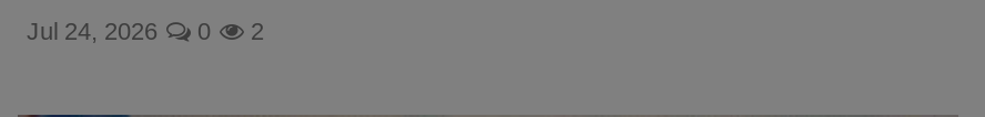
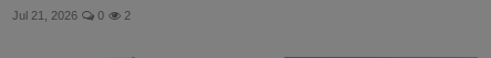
- Jul 24, 2026 0 2
+ Jul 21, 2026 0 2
